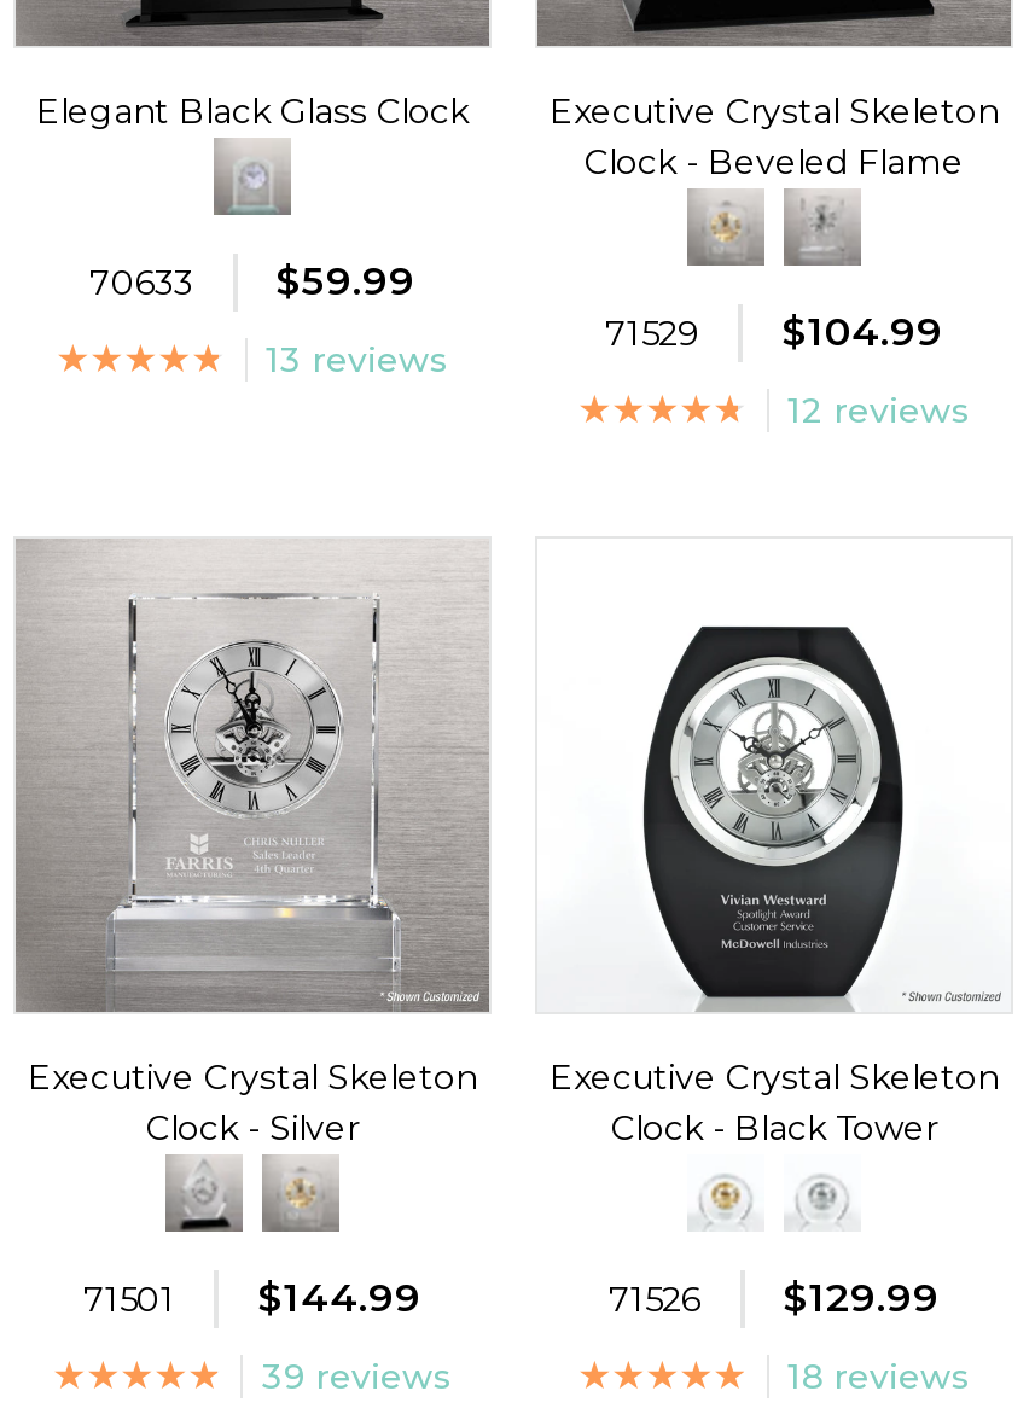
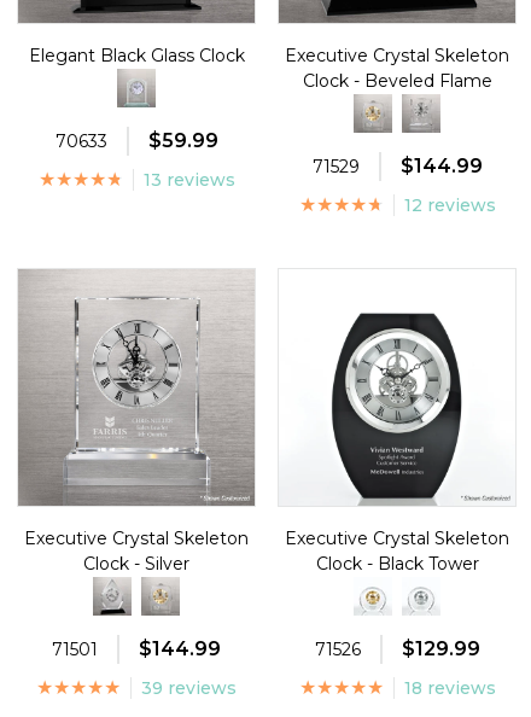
- 71529 $104.99
+ 71529 $144.99
